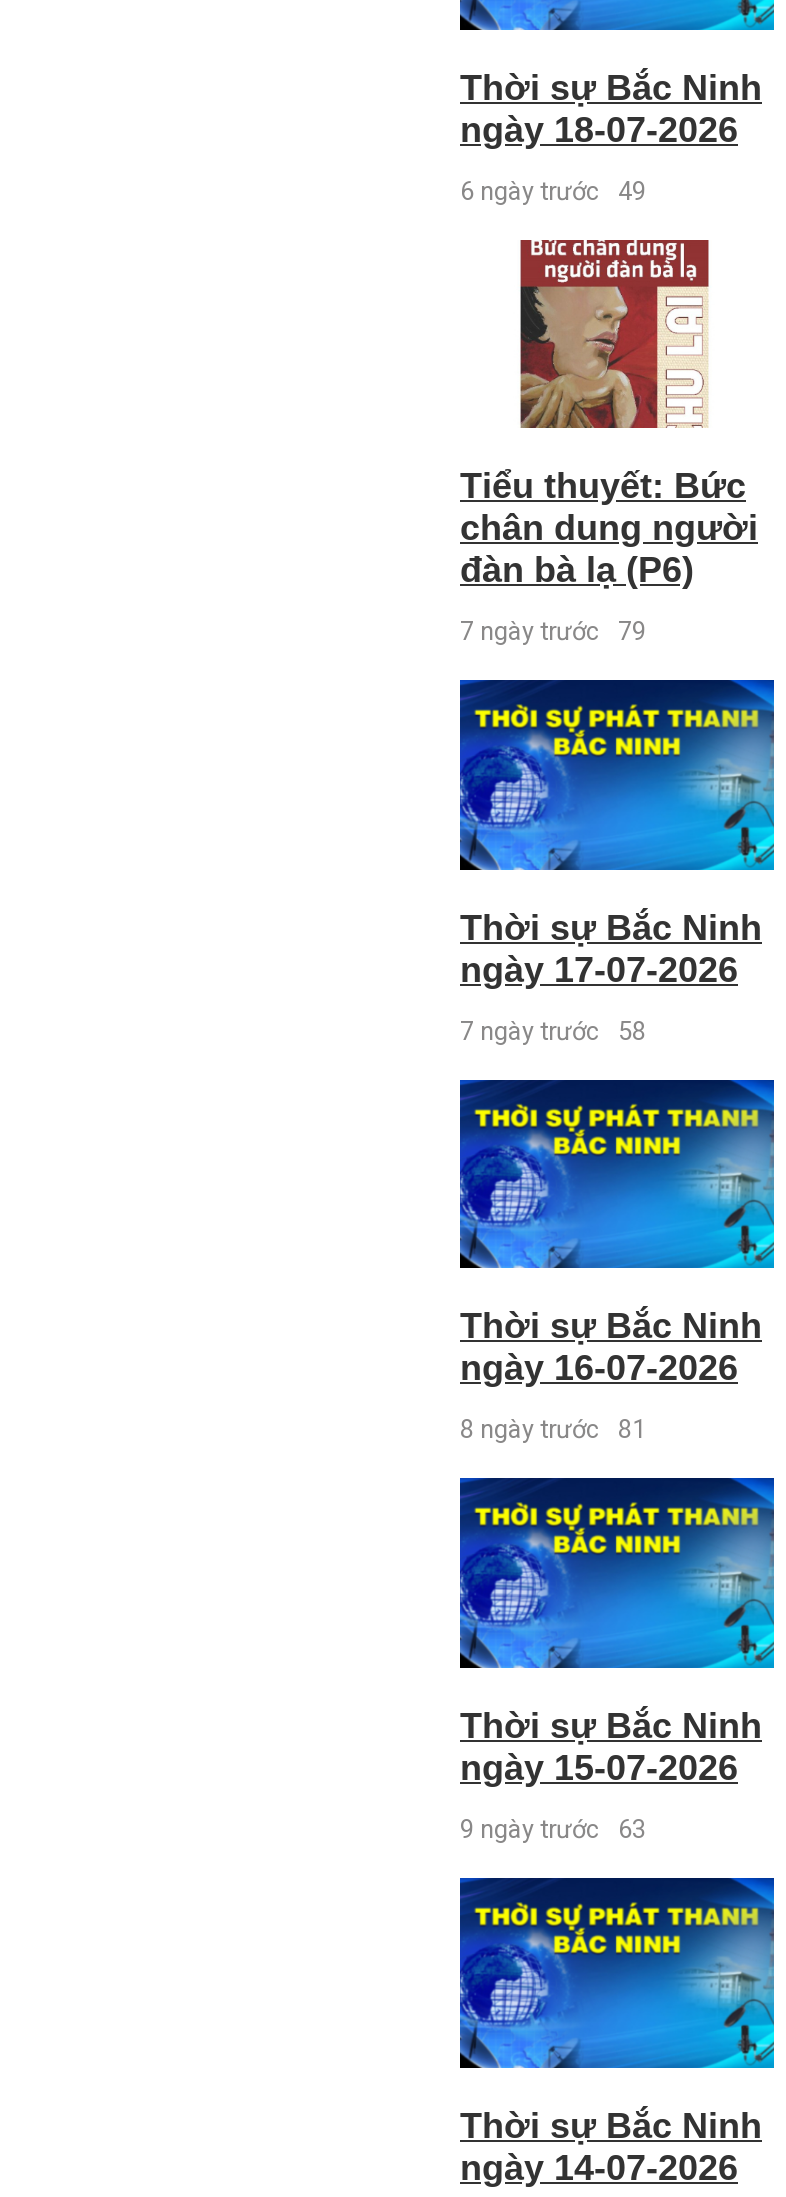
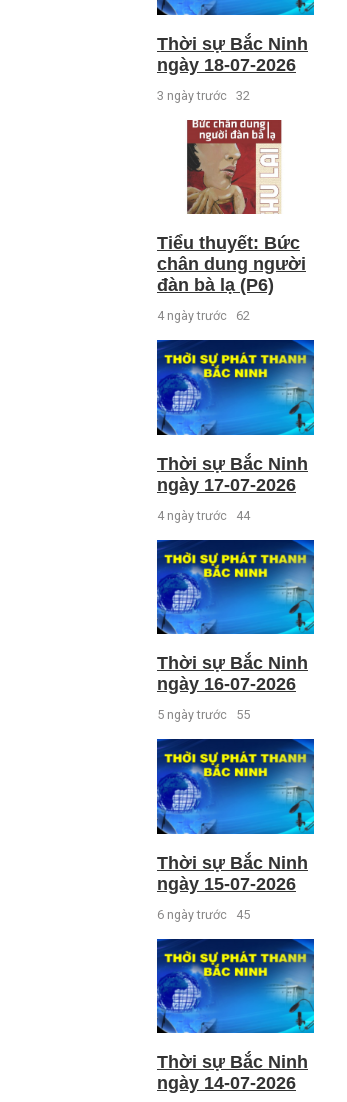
- 6 ngày trước 49
+ 3 ngày trước 32

- 7 ngày trước 79
+ 4 ngày trước 62

- 7 ngày trước 58
+ 4 ngày trước 44

- 8 ngày trước 81
+ 5 ngày trước 55

- 9 ngày trước 63
+ 6 ngày trước 45
